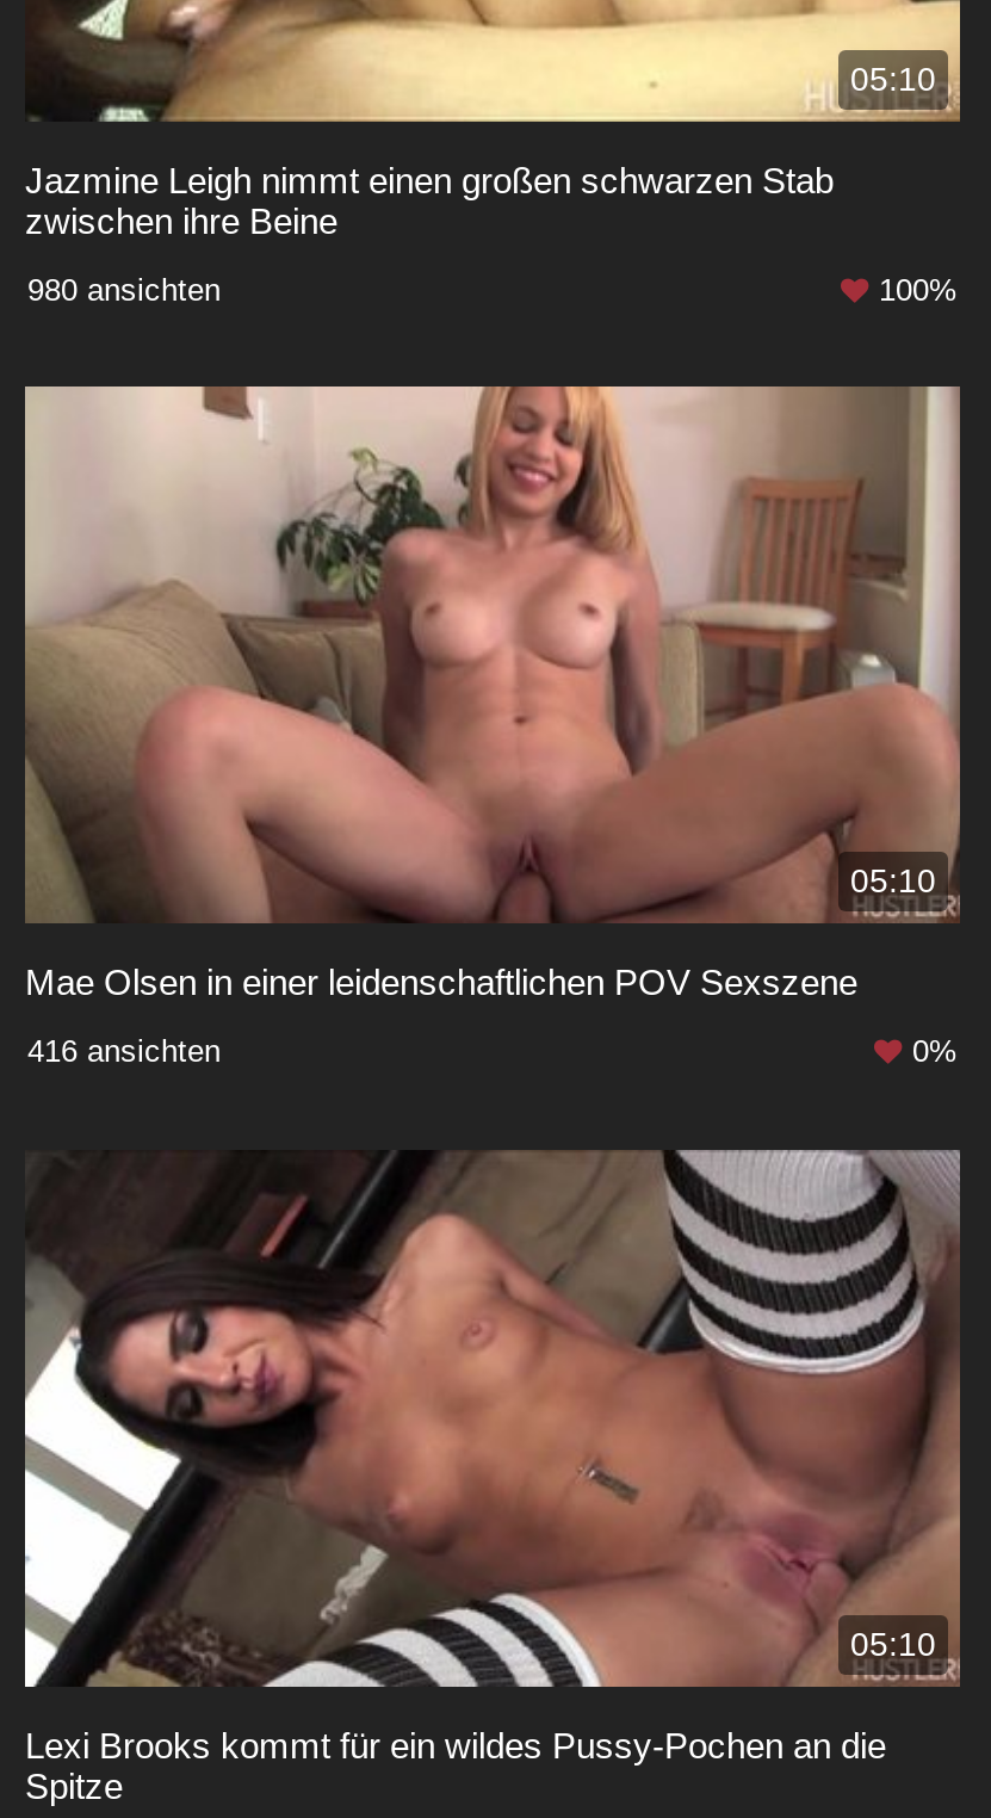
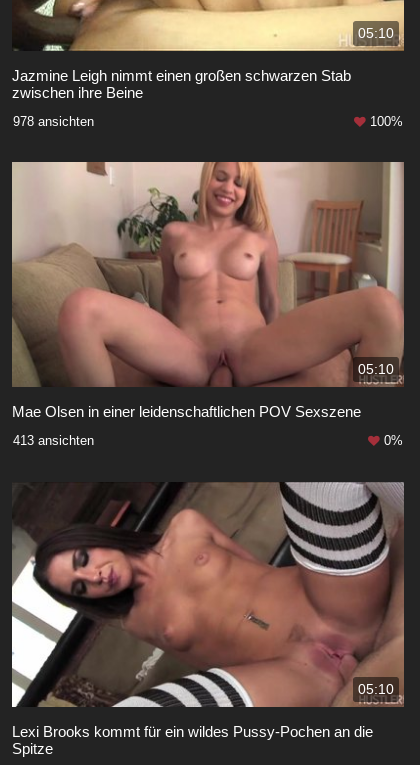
- 980 ansichten
+ 978 ansichten

- 416 ansichten
+ 413 ansichten
